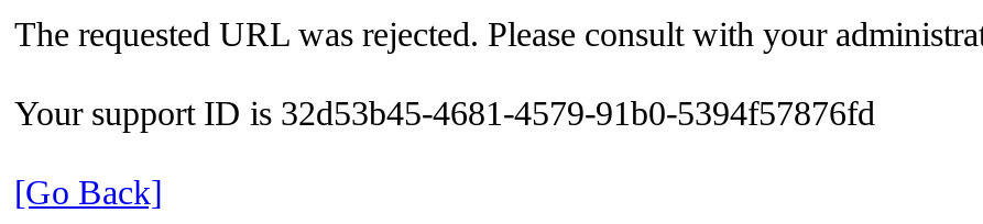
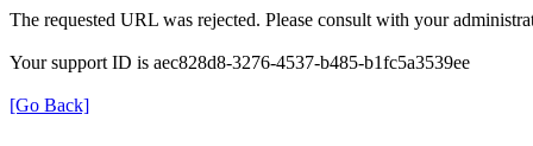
- Your support ID is 32d53b45-4681-4579-91b0-5394f57876fd
+ Your support ID is aec828d8-3276-4537-b485-b1fc5a3539ee
